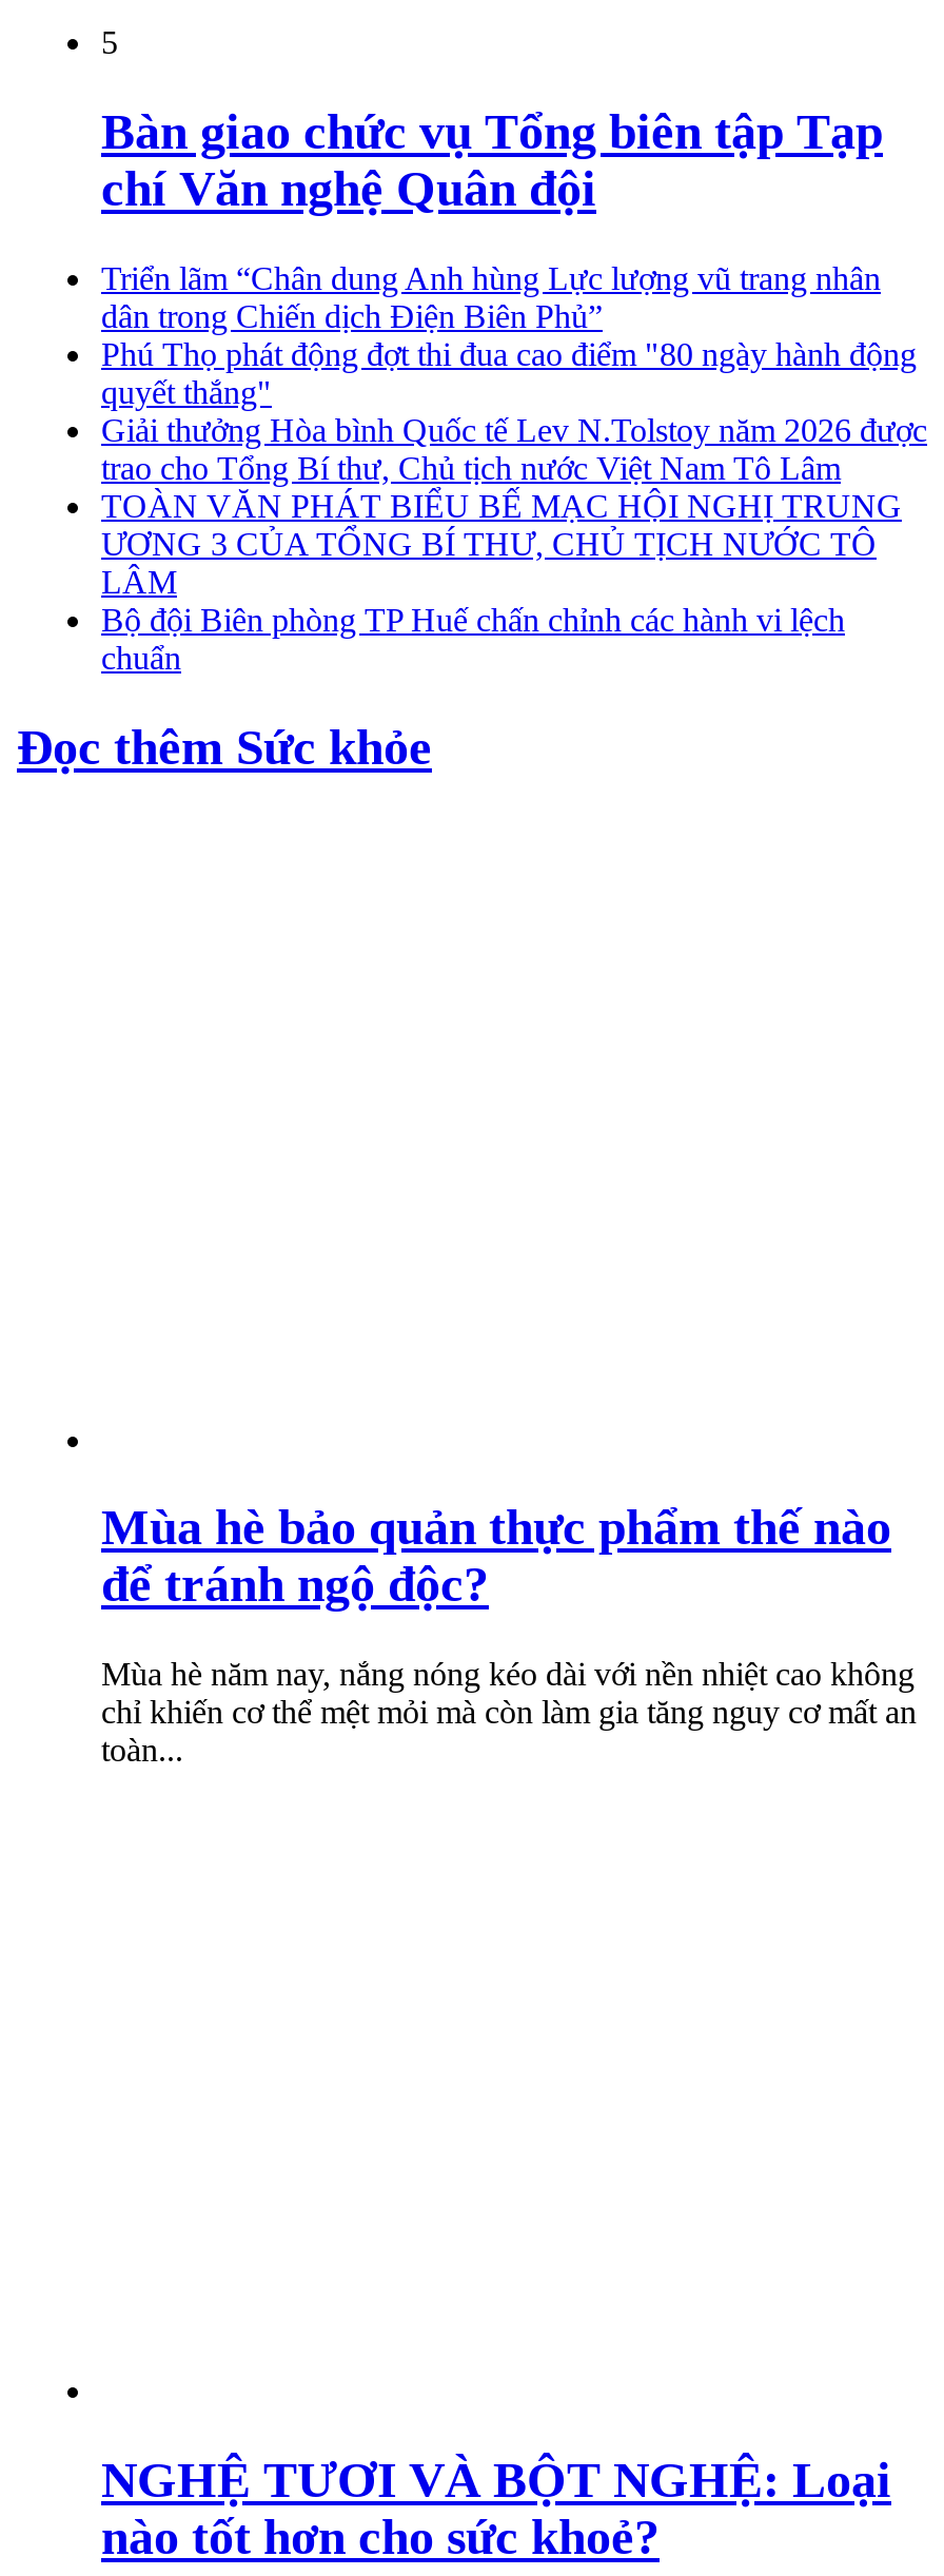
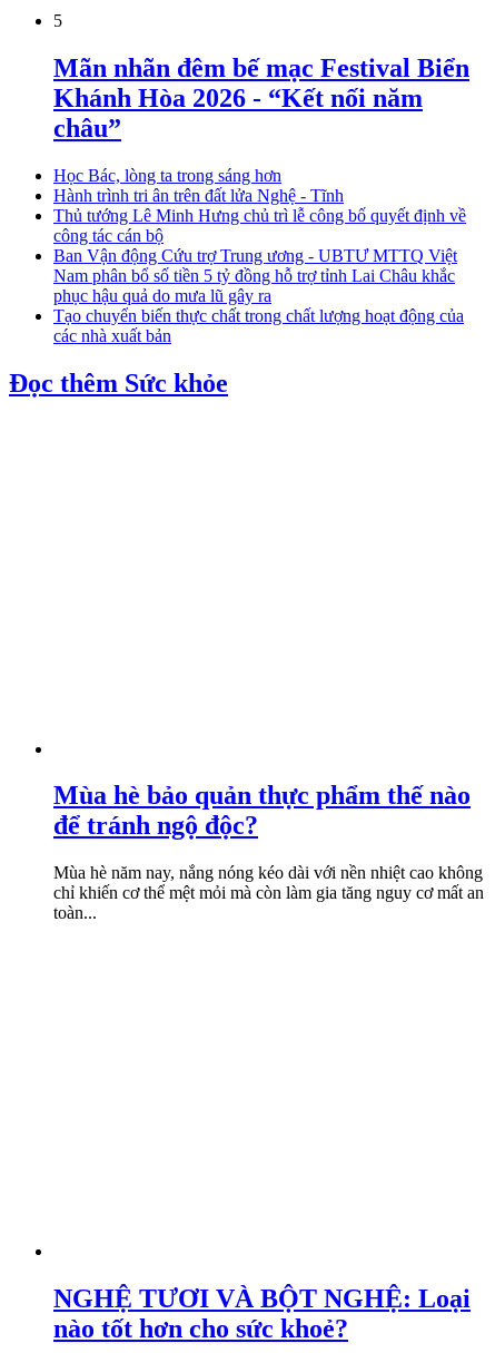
- Bàn giao chức vụ Tổng biên tập Tạp
- chí Văn nghệ Quân đội
+ Mãn nhãn đêm bế mạc Festival Biển
+ Khánh Hòa 2026 - “Kết nối năm
+ châu”

- Triển lãm “Chân dung Anh hùng Lực lượng vũ trang nhân
- dân trong Chiến dịch Điện Biên Phủ”
- Phú Thọ phát động đợt thi đua cao điểm "80 ngày hành động
- quyết thắng"
- Giải thưởng Hòa bình Quốc tế Lev N.Tolstoy năm 2026 được
- trao cho Tổng Bí thư, Chủ tịch nước Việt Nam Tô Lâm
- TOÀN VĂN PHÁT BIỂU BẾ MẠC HỘI NGHỊ TRUNG
- ƯƠNG 3 CỦA TỔNG BÍ THƯ, CHỦ TỊCH NƯỚC TÔ
- LÂM
- Bộ đội Biên phòng TP Huế chấn chỉnh các hành vi lệch
- chuẩn
+ Học Bác, lòng ta trong sáng hơn
+ Hành trình tri ân trên đất lửa Nghệ - Tĩnh
+ Thủ tướng Lê Minh Hưng chủ trì lễ công bố quyết định về
+ công tác cán bộ
+ Ban Vận động Cứu trợ Trung ương - UBTƯ MTTQ Việt
+ Nam phân bổ số tiền 5 tỷ đồng hỗ trợ tỉnh Lai Châu khắc
+ phục hậu quả do mưa lũ gây ra
+ Tạo chuyển biến thực chất trong chất lượng hoạt động của
+ các nhà xuất bản
